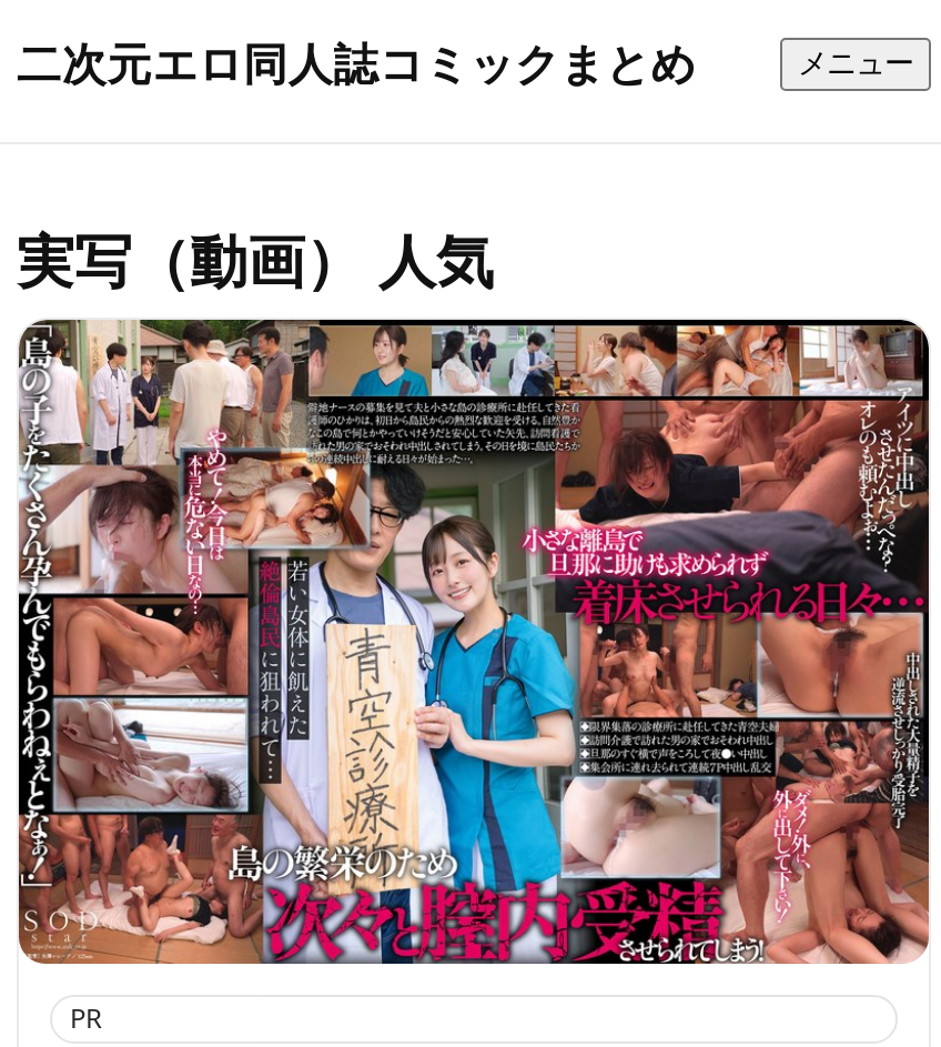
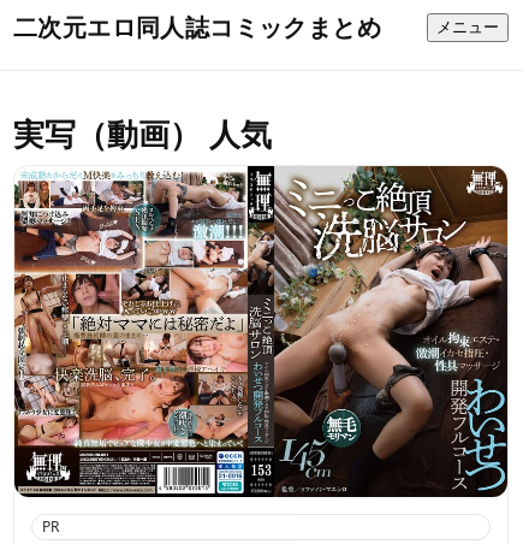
- [image]
+ [image]
